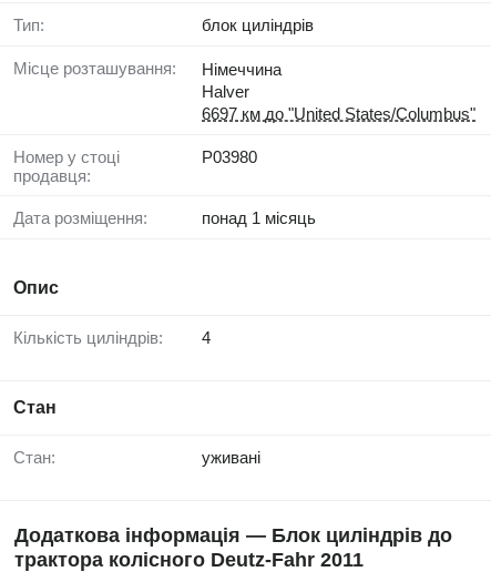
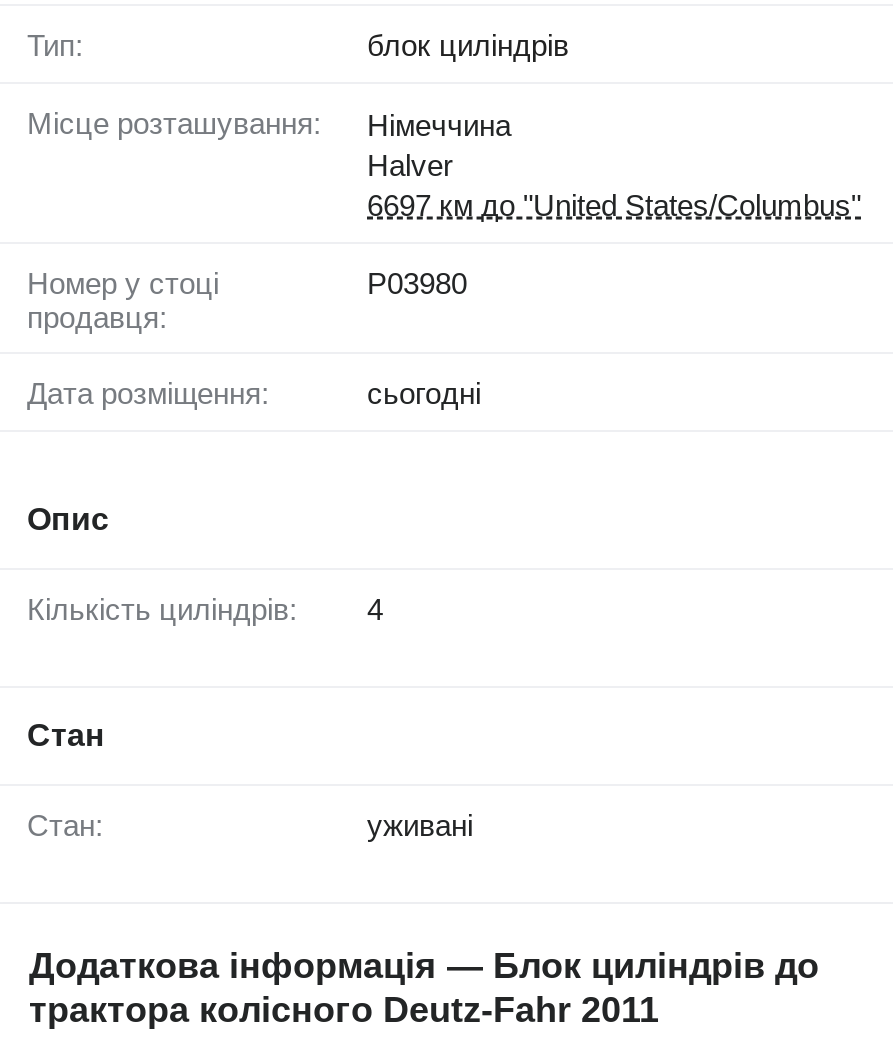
- понад 1 місяць
+ сьогодні
